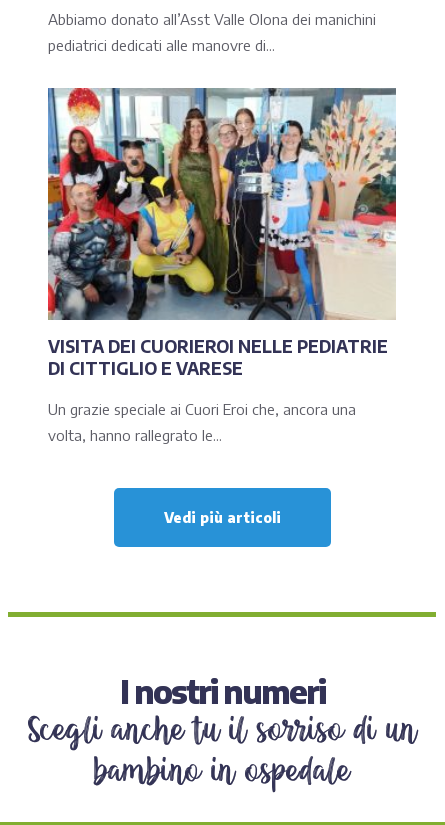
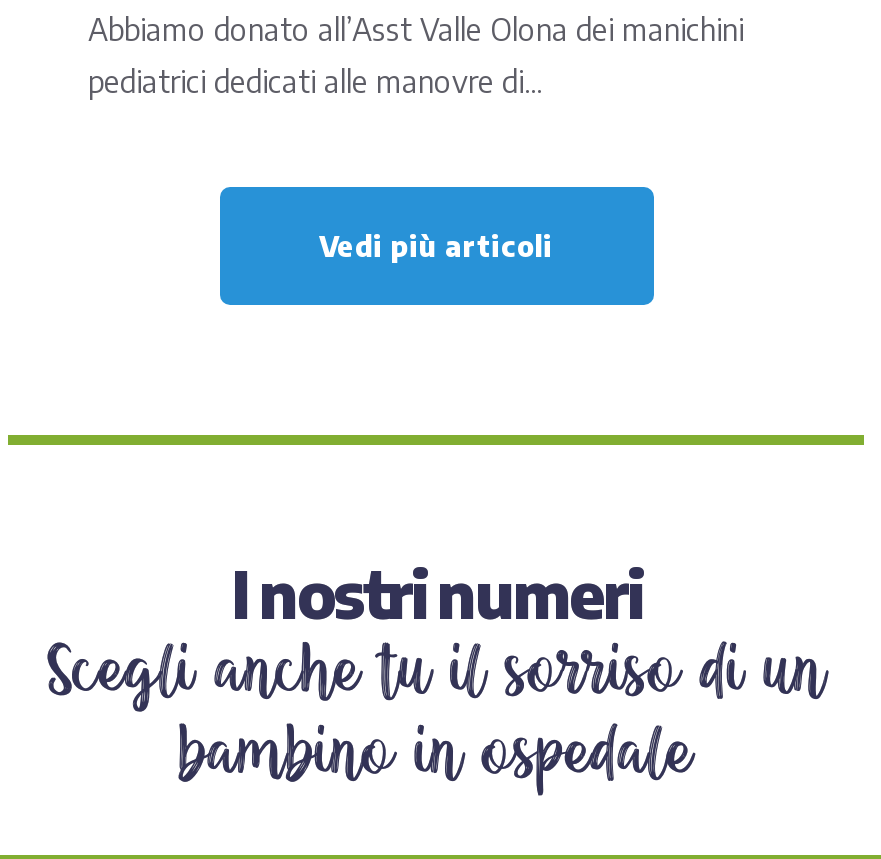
- [image]
- VISITA DEI CUORIEROI NELLE PEDIATRIE
- DI CITTIGLIO E VARESE
- Un grazie speciale ai Cuori Eroi che, ancora una
- volta, hanno rallegrato le...
